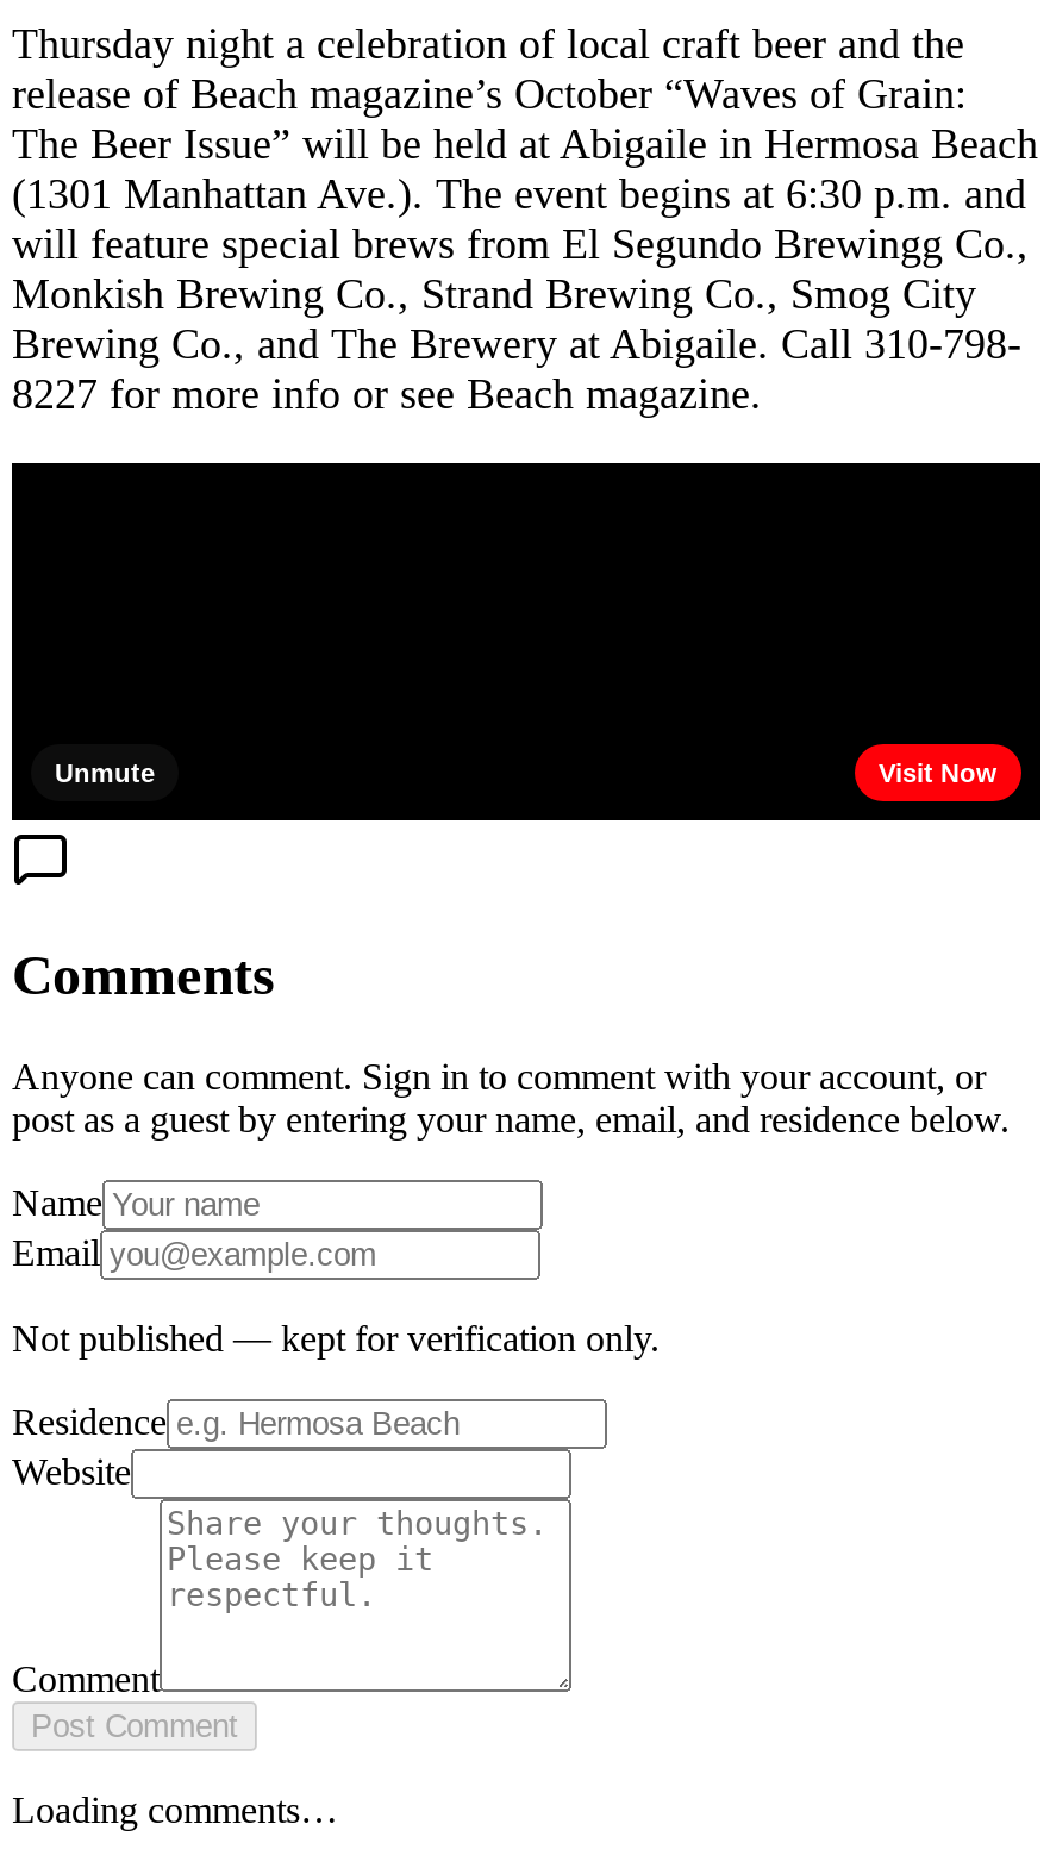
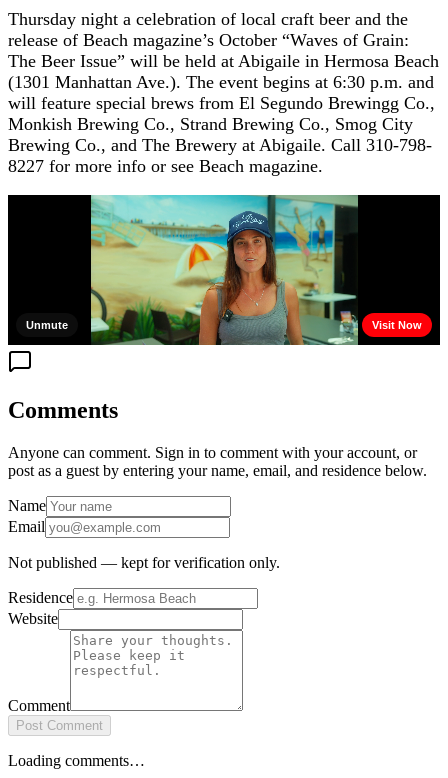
+ [image]
